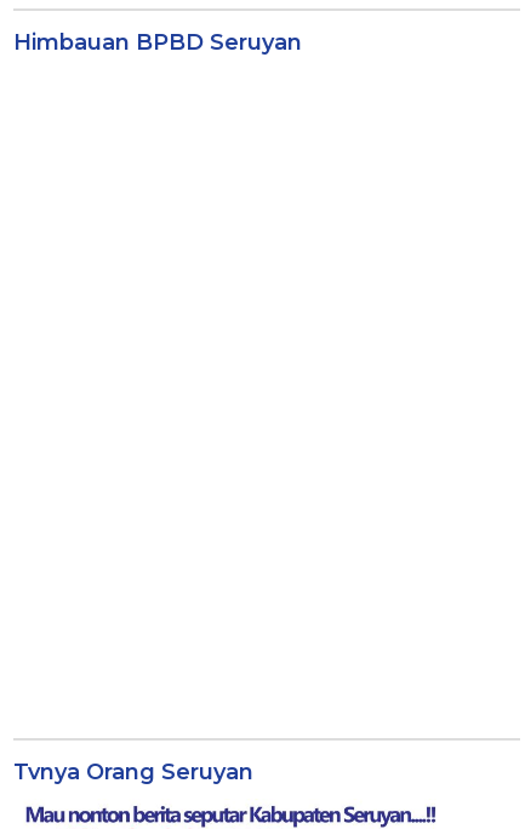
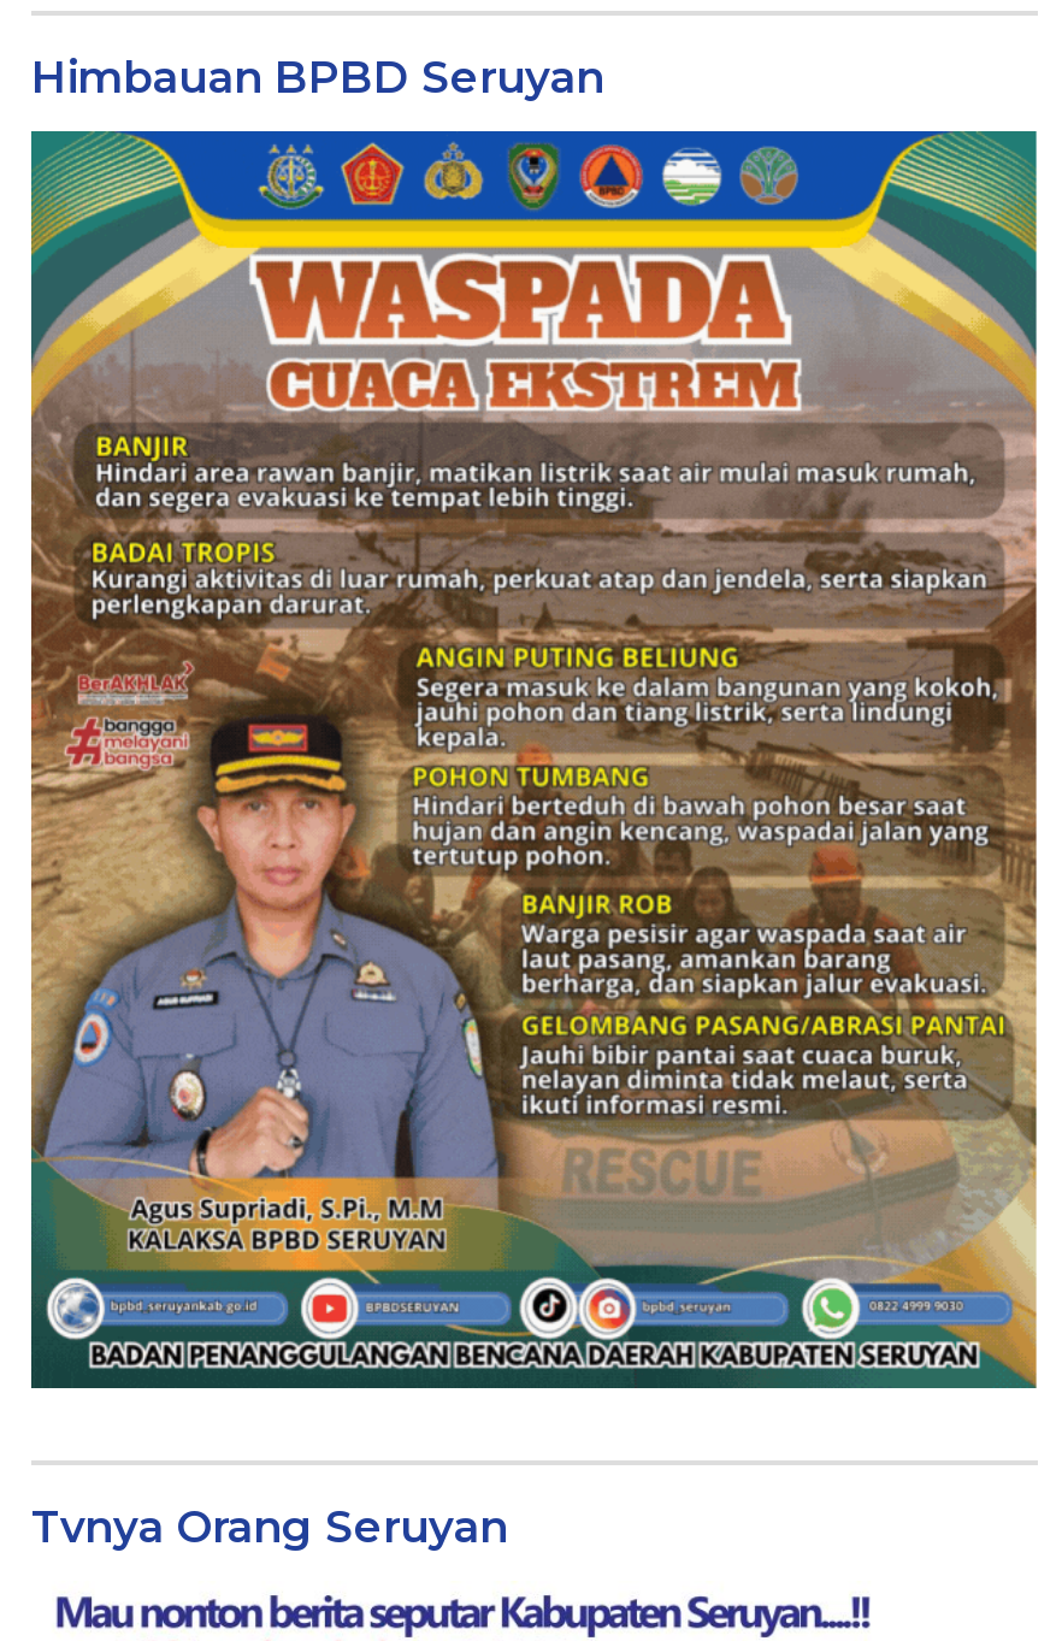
+ [image]
